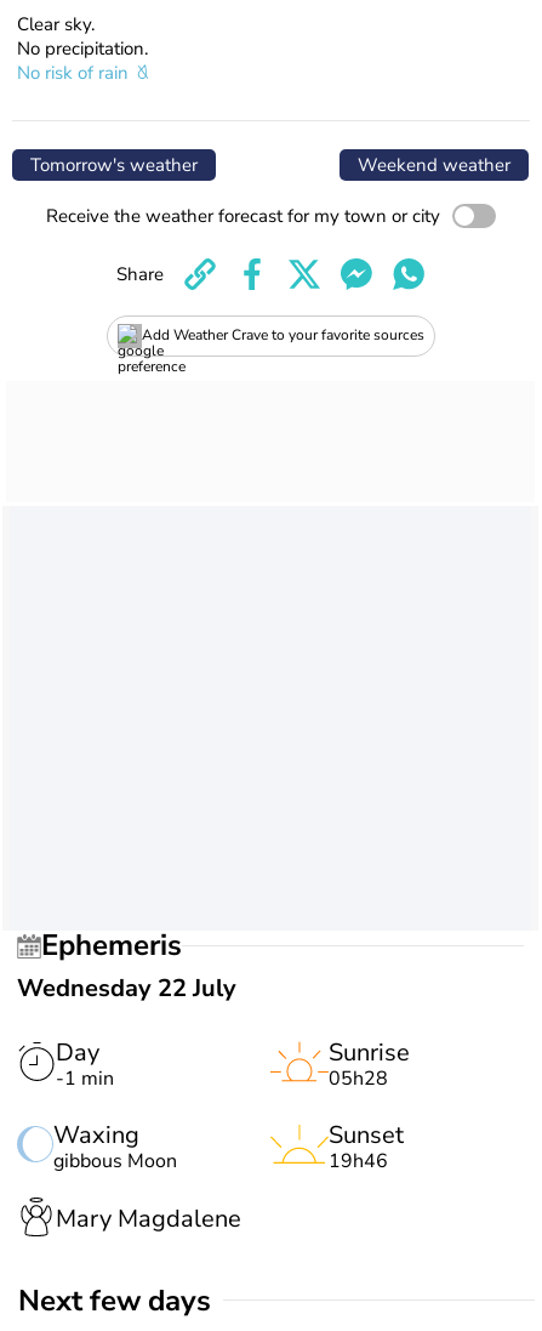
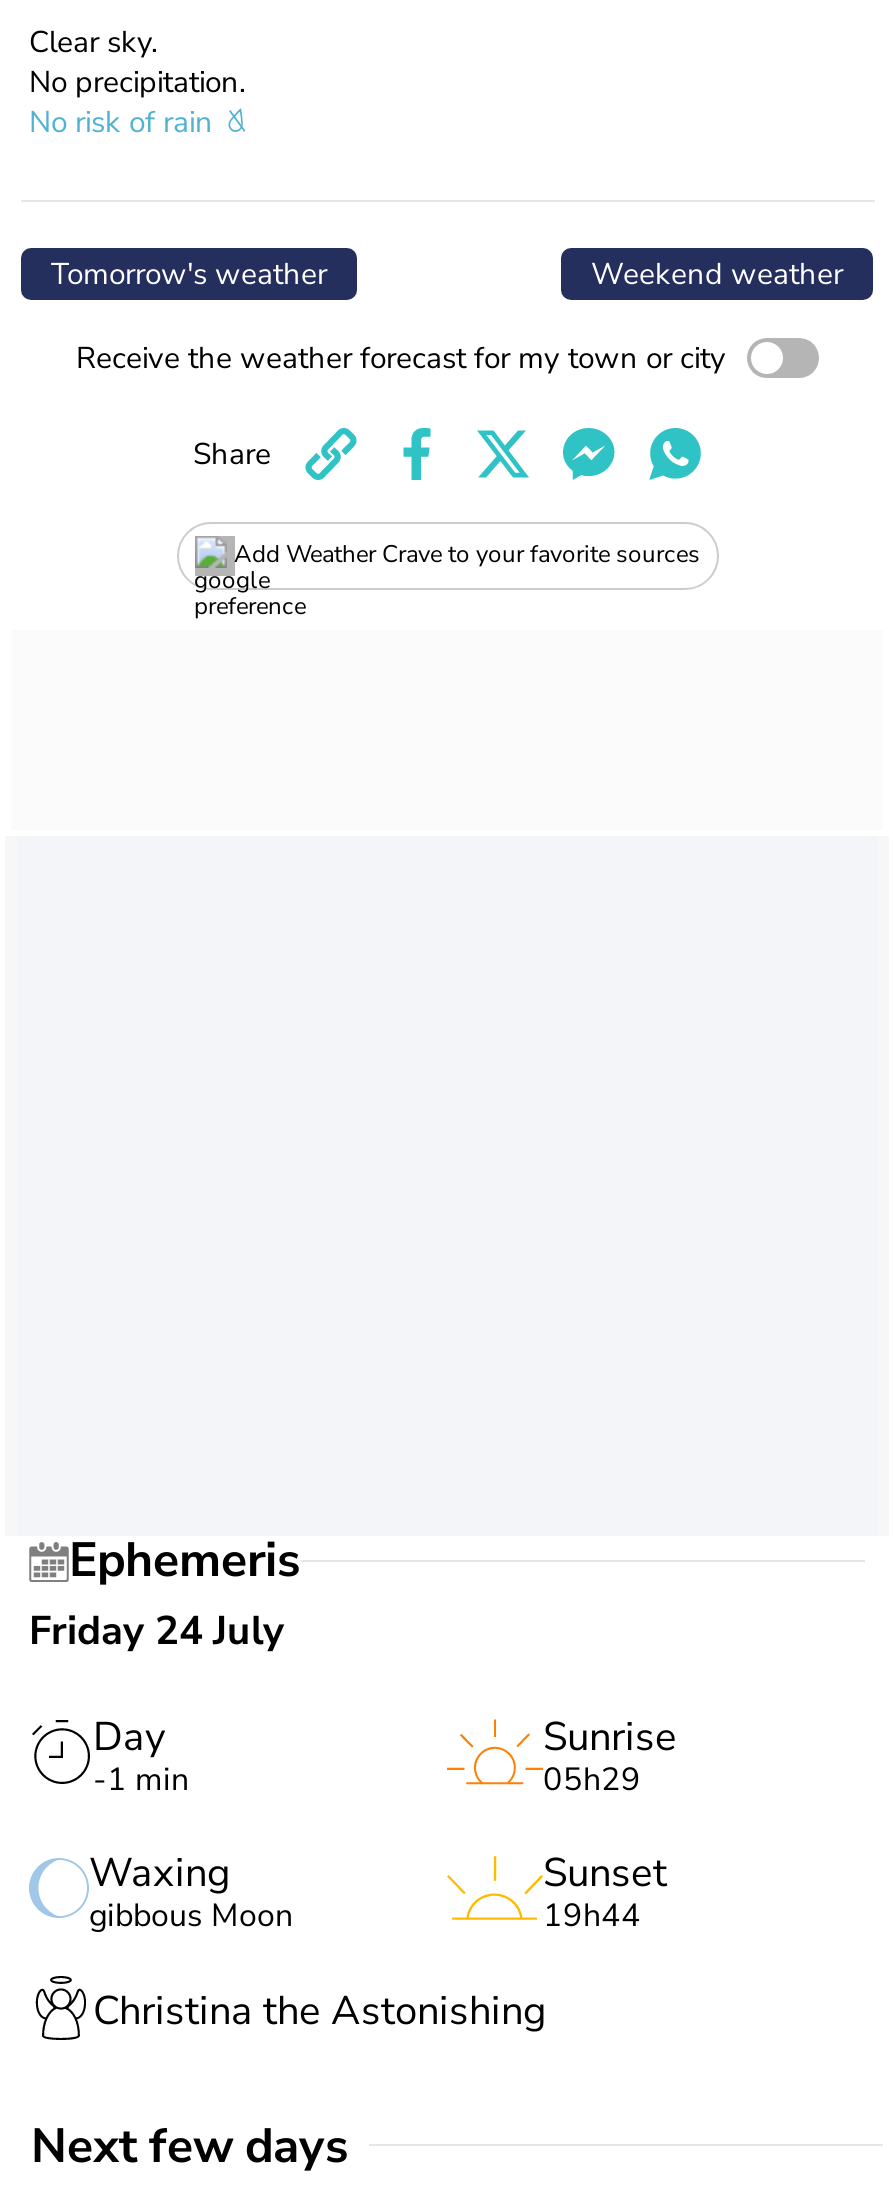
- Wednesday 22 July
+ Friday 24 July

- 05h28
+ 05h29

- 19h46
+ 19h44

- Mary Magdalene
+ Christina the Astonishing
